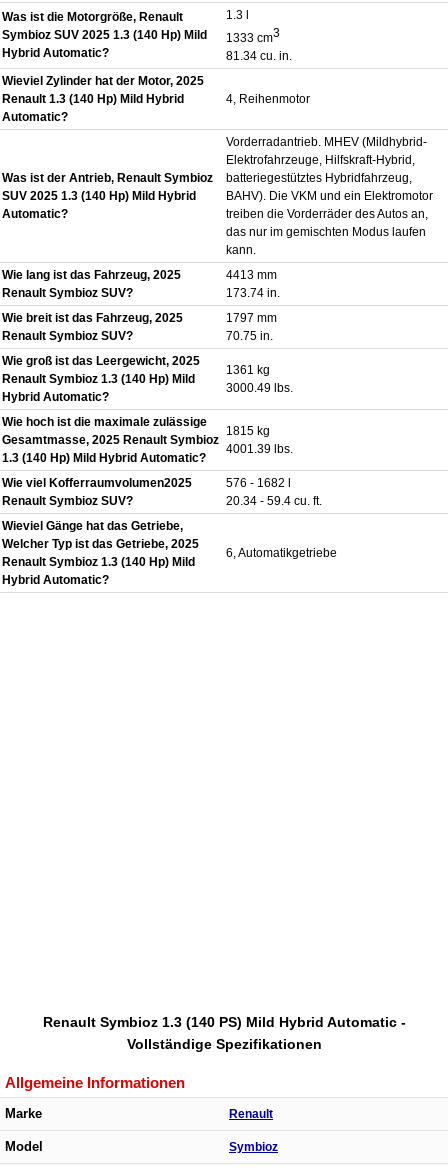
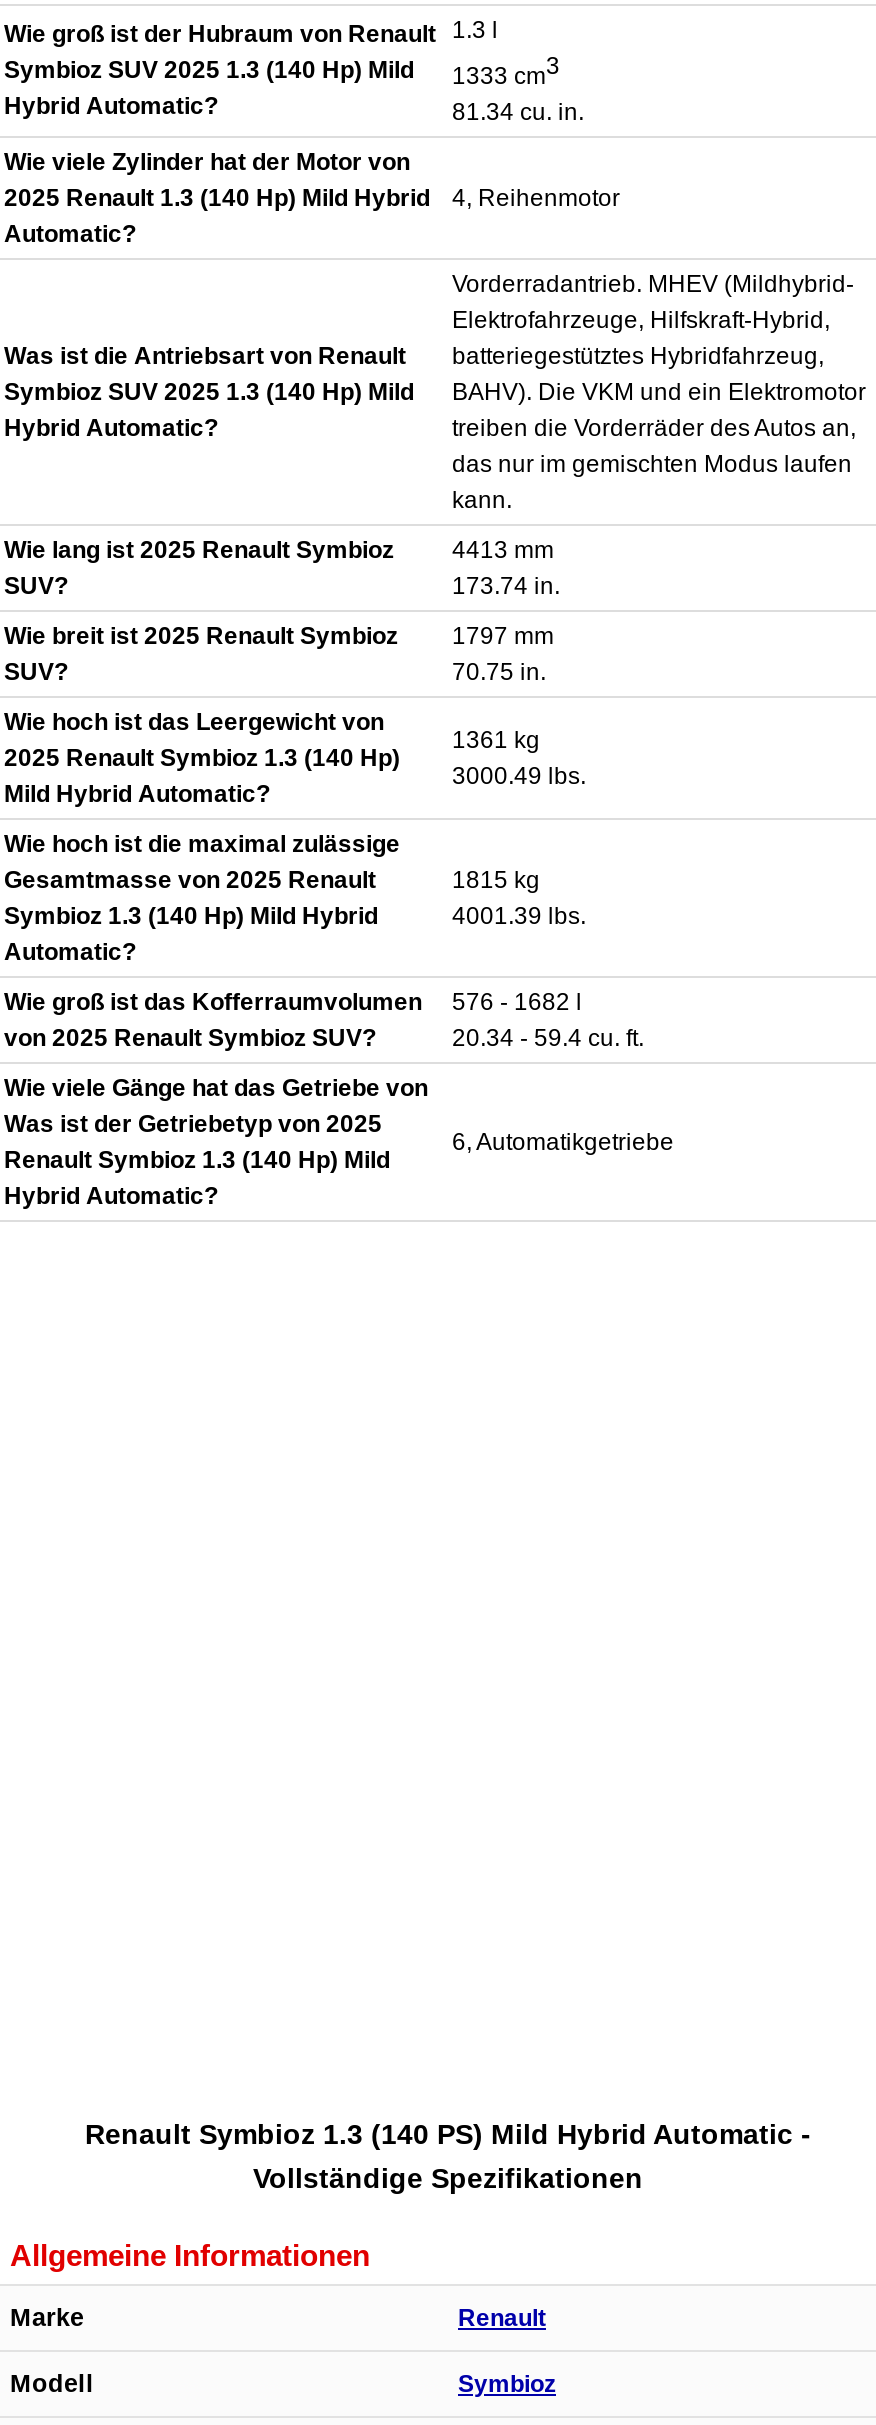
- Was ist die Motorgröße, Renault
+ Wie groß ist der Hubraum von Renault

- Wieviel Zylinder hat der Motor, 2025
- Renault 1.3 (140 Hp) Mild Hybrid
+ Wie viele Zylinder hat der Motor von
+ 2025 Renault 1.3 (140 Hp) Mild Hybrid

- Was ist der Antrieb, Renault Symbioz
- SUV 2025 1.3 (140 Hp) Mild Hybrid
- Automatic?
+ Was ist die Antriebsart von Renault
+ Symbioz SUV 2025 1.3 (140 Hp) Mild
+ Hybrid Automatic?

- Wie lang ist das Fahrzeug, 2025
- Renault Symbioz SUV?
+ Wie lang ist 2025 Renault Symbioz
+ SUV?

- Wie breit ist das Fahrzeug, 2025
- Renault Symbioz SUV?
+ Wie breit ist 2025 Renault Symbioz
+ SUV?

- Wie groß ist das Leergewicht, 2025
- Renault Symbioz 1.3 (140 Hp) Mild
- Hybrid Automatic?
+ Wie hoch ist das Leergewicht von
+ 2025 Renault Symbioz 1.3 (140 Hp)
+ Mild Hybrid Automatic?

- Wie hoch ist die maximale zulässige
- Gesamtmasse, 2025 Renault Symbioz
- 1.3 (140 Hp) Mild Hybrid Automatic?
+ Wie hoch ist die maximal zulässige
+ Gesamtmasse von 2025 Renault
+ Symbioz 1.3 (140 Hp) Mild Hybrid
+ Automatic?

- Wie viel Kofferraumvolumen2025
- Renault Symbioz SUV?
+ Wie groß ist das Kofferraumvolumen
+ von 2025 Renault Symbioz SUV?

- Wieviel Gänge hat das Getriebe,
- Welcher Typ ist das Getriebe, 2025
+ Wie viele Gänge hat das Getriebe von
+ Was ist der Getriebetyp von 2025

- Model
+ Modell
